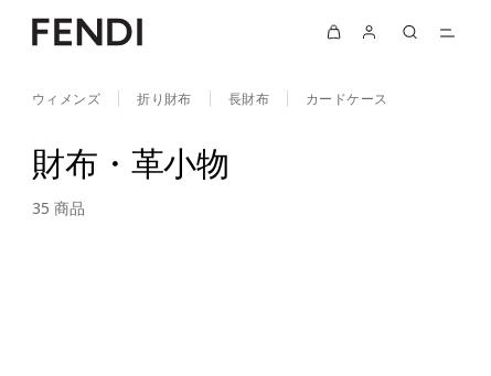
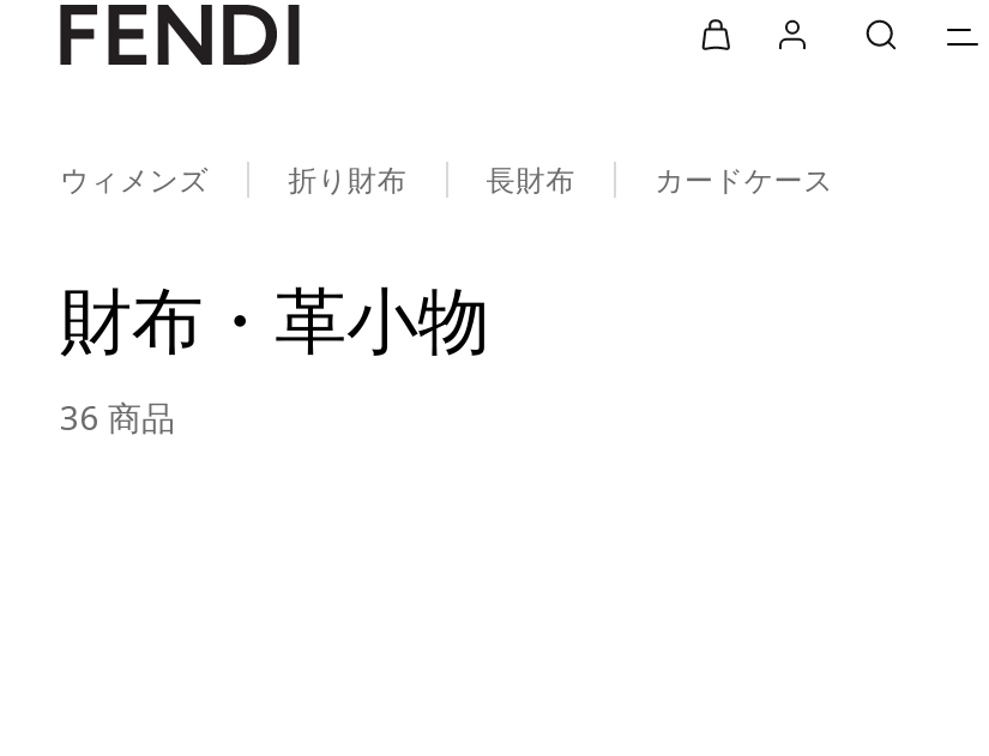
- 35 商品
+ 36 商品
